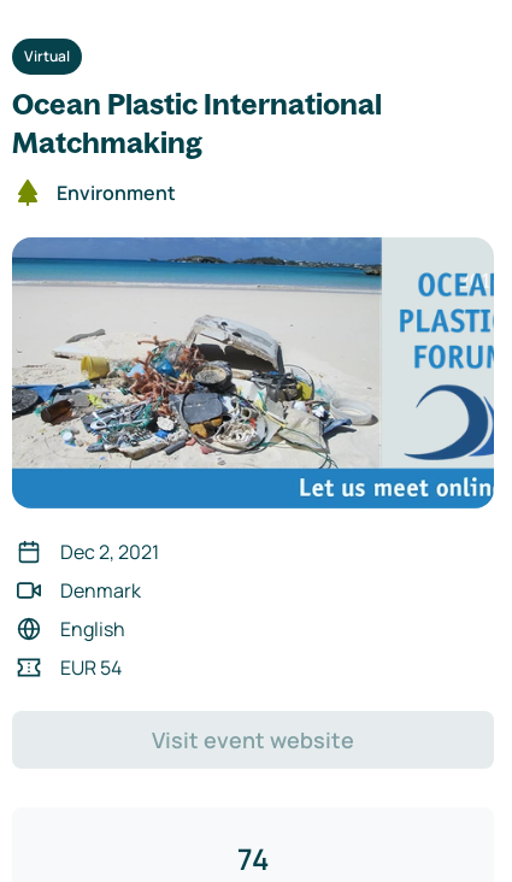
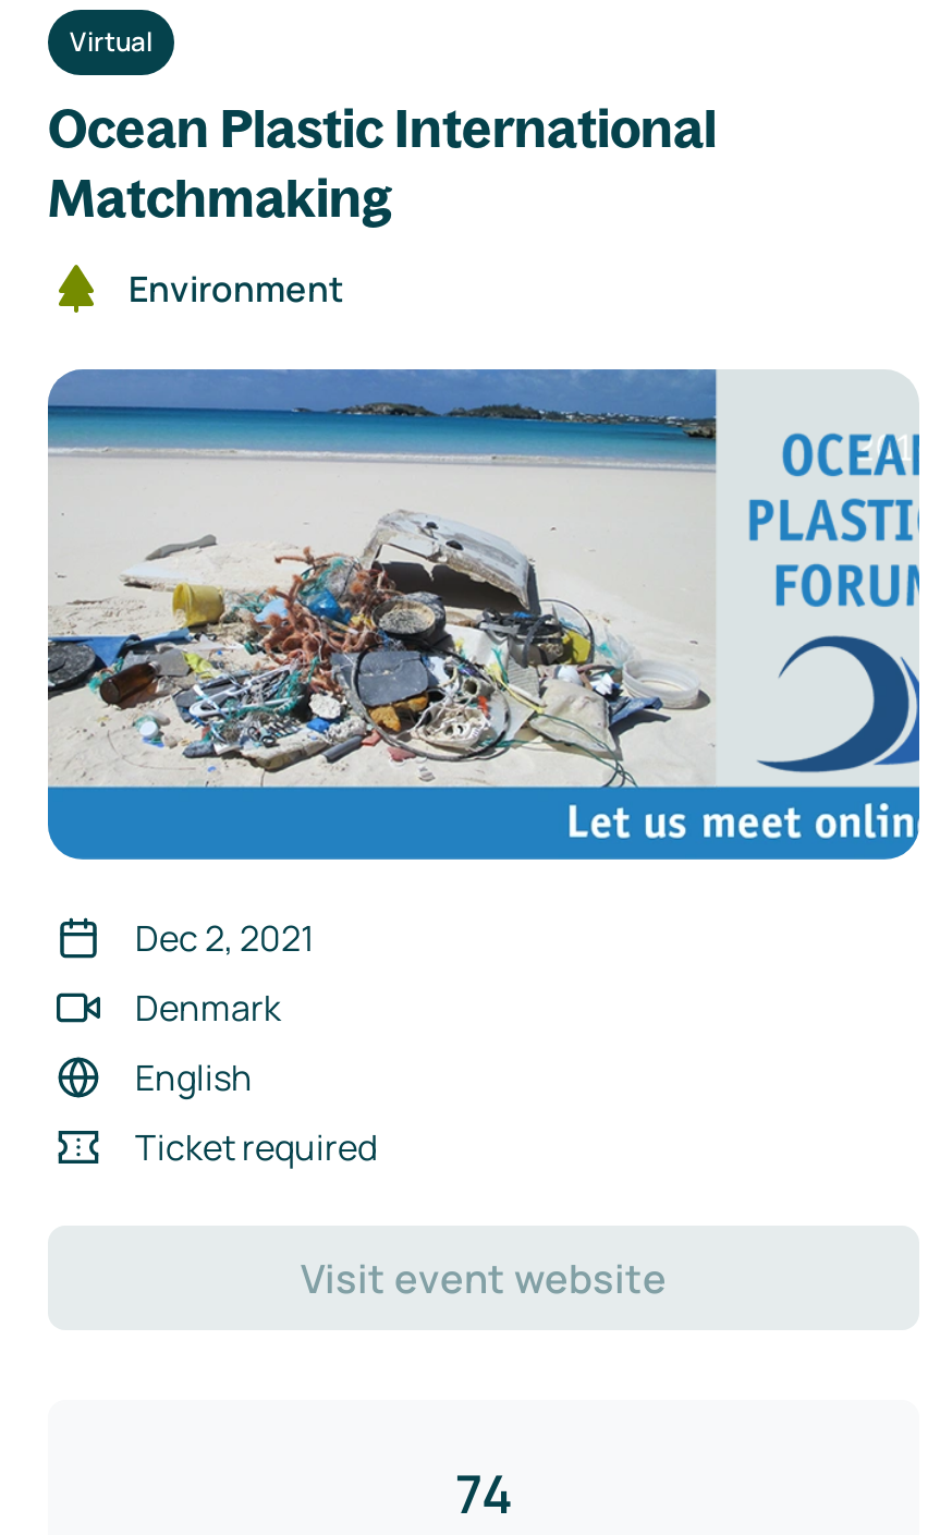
- EUR 54
+ Ticket required
